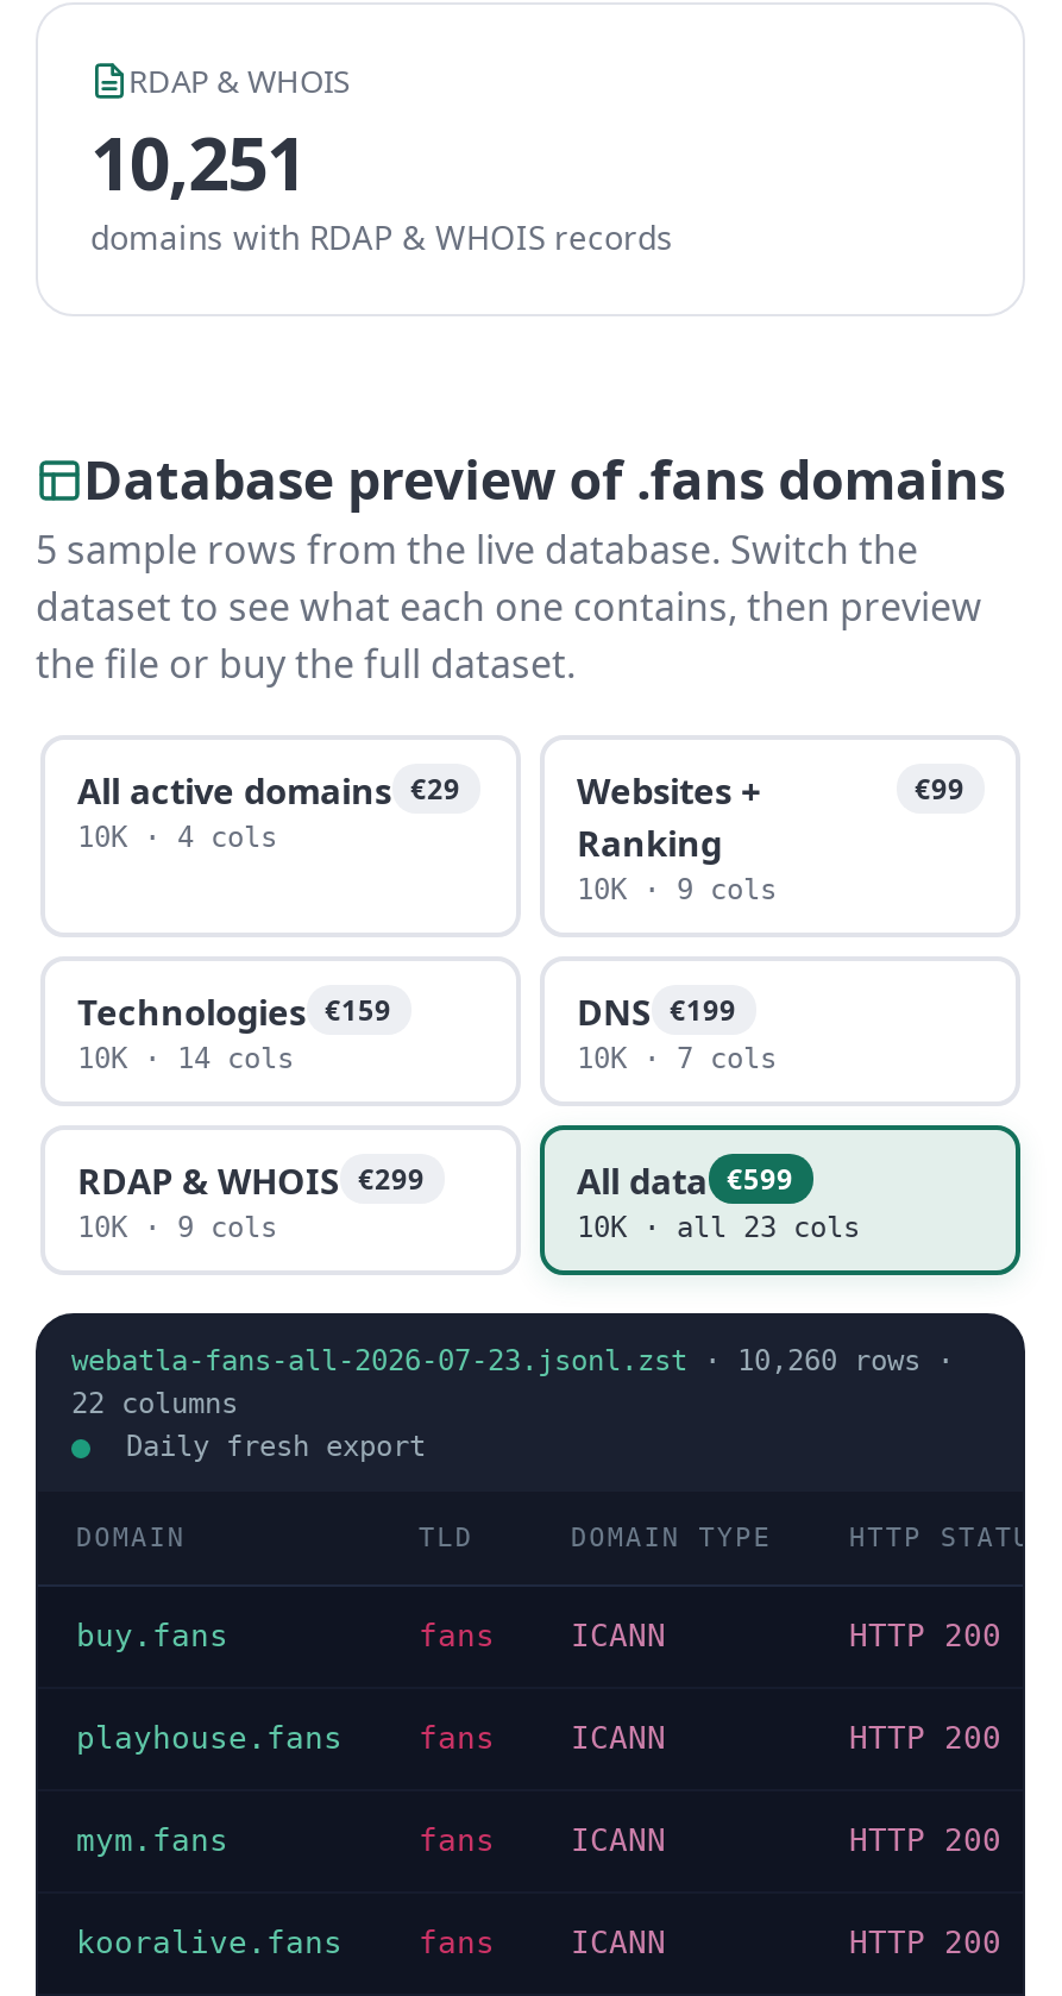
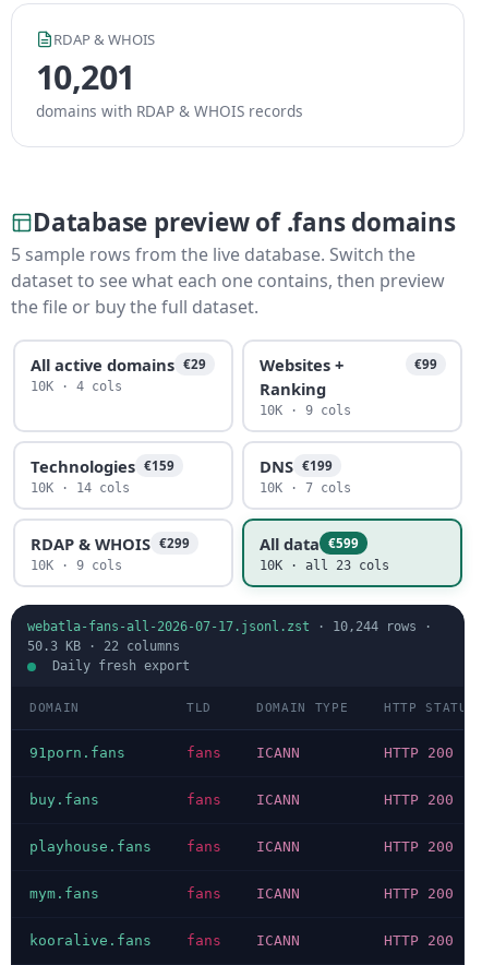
- 10,251
+ 10,201

- webatla-fans-all-2026-07-23.jsonl.zst · 10,260 rows ·
- 22 columns
+ webatla-fans-all-2026-07-17.jsonl.zst · 10,244 rows ·
+ 50.3 KB · 22 columns

+ 91porn.fans
+ fans
+ ICANN
+ HTTP 200
